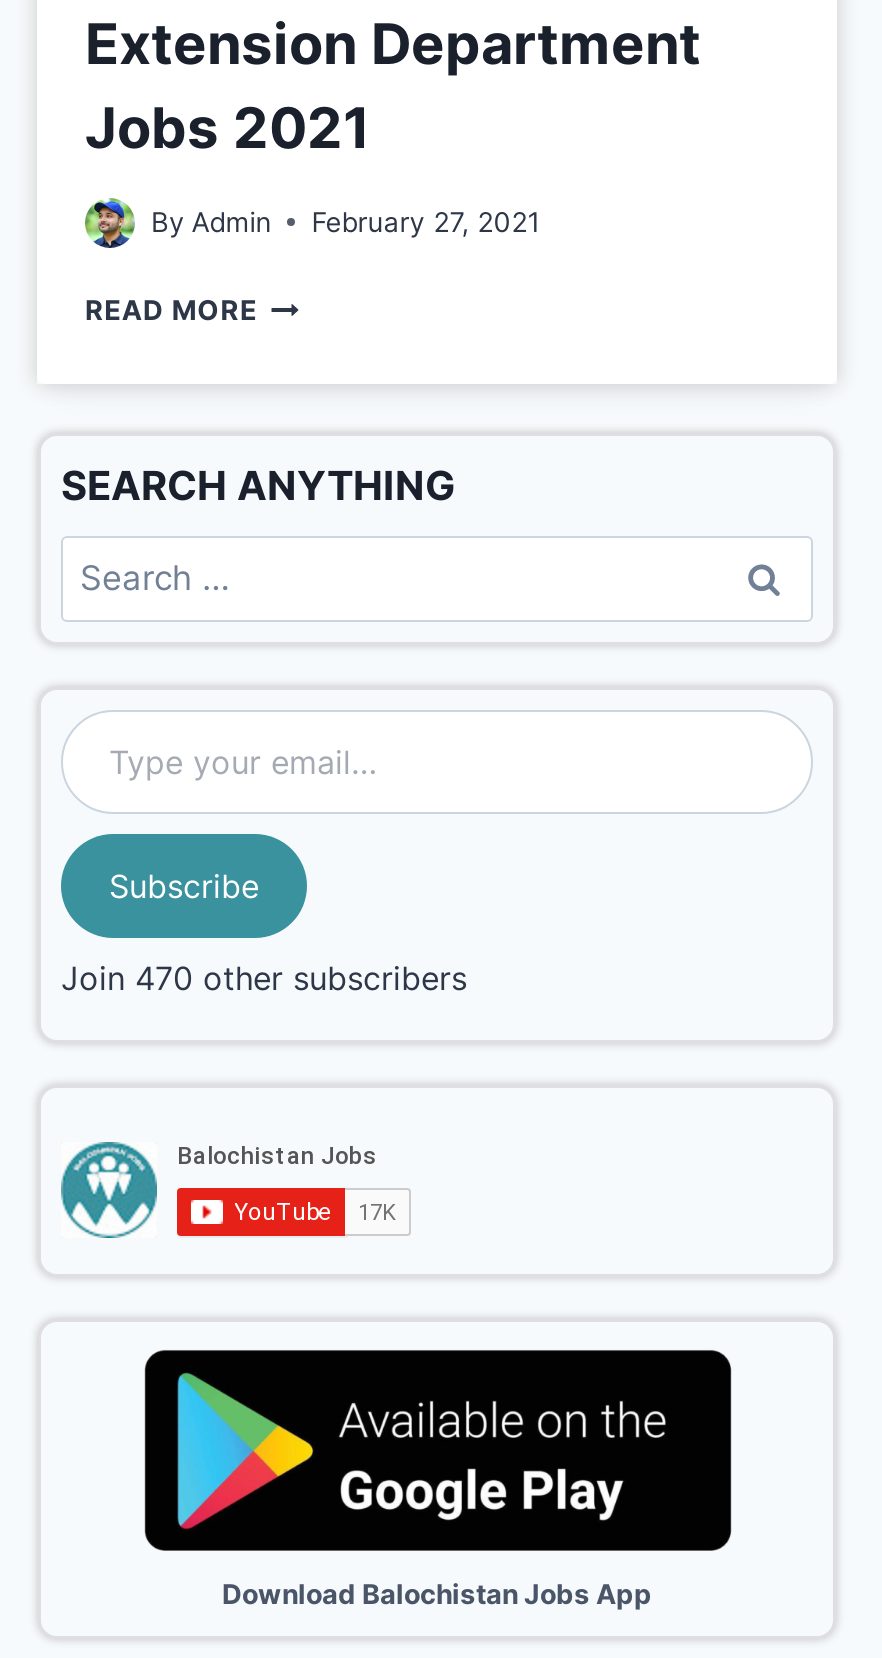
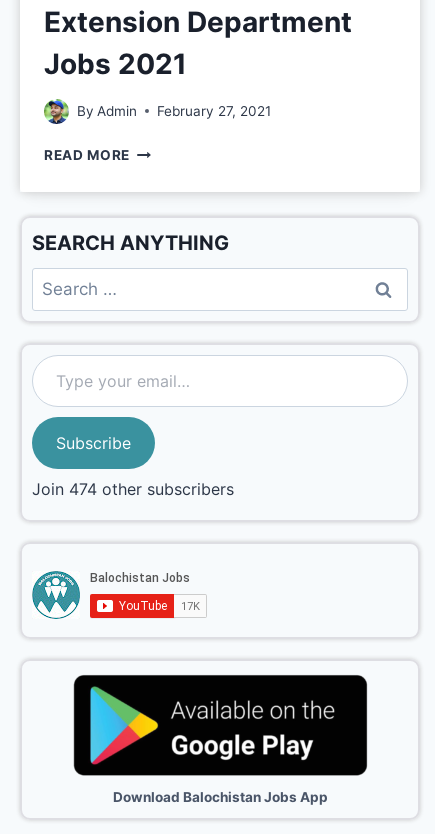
- Join 470 other subscribers
+ Join 474 other subscribers
